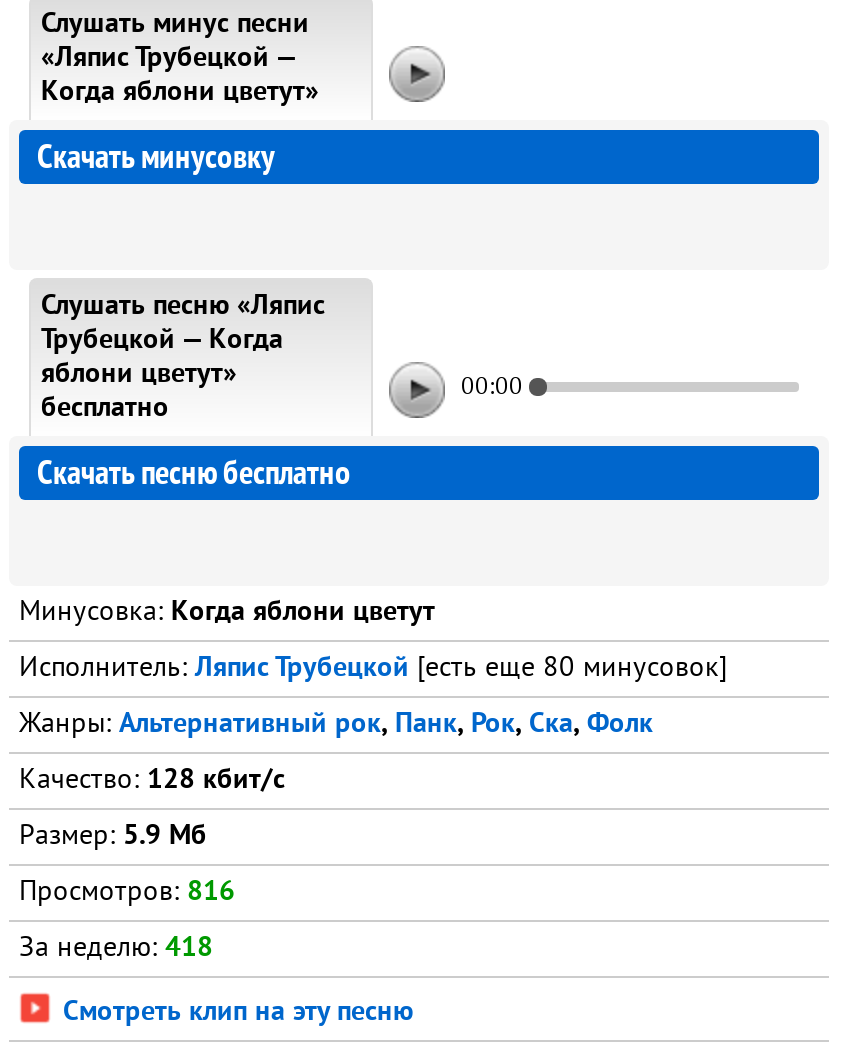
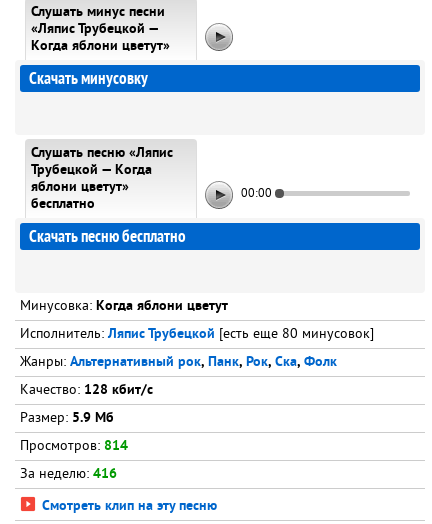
- Просмотров: 816
+ Просмотров: 814

- За неделю: 418
+ За неделю: 416
